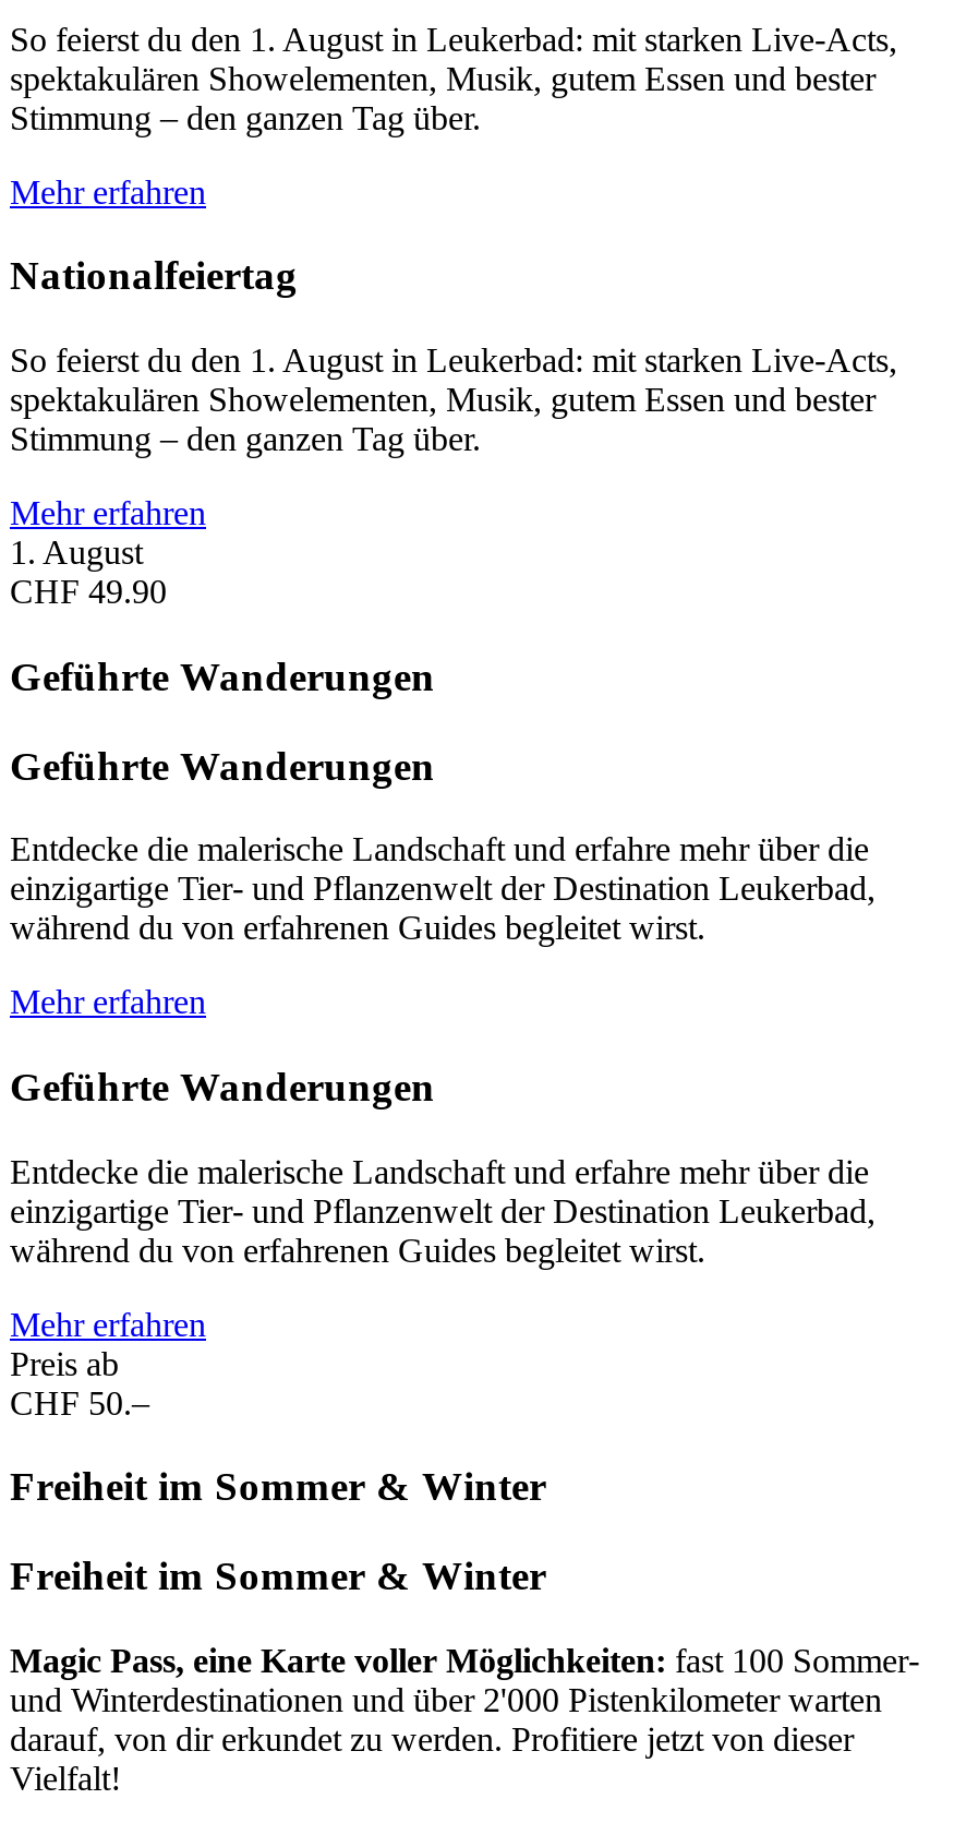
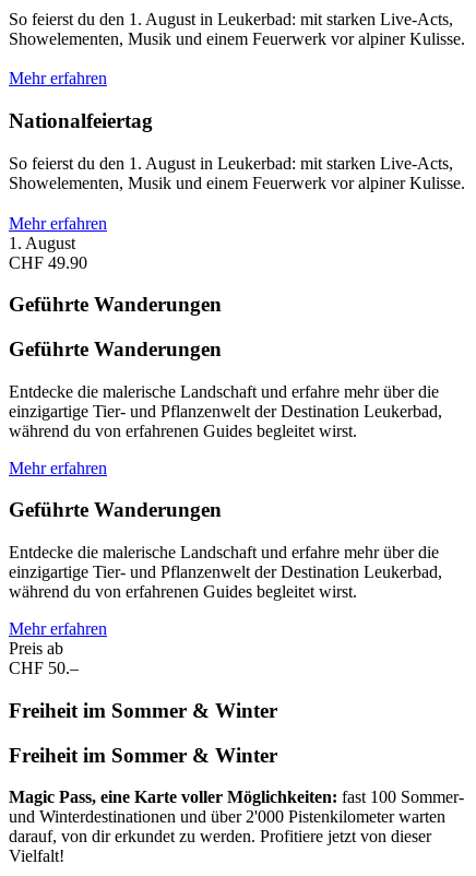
- spektakulären Showelementen, Musik, gutem Essen und bester
- Stimmung – den ganzen Tag über.
+ Showelementen, Musik und einem Feuerwerk vor alpiner Kulisse.

- spektakulären Showelementen, Musik, gutem Essen und bester
- Stimmung – den ganzen Tag über.
+ Showelementen, Musik und einem Feuerwerk vor alpiner Kulisse.
